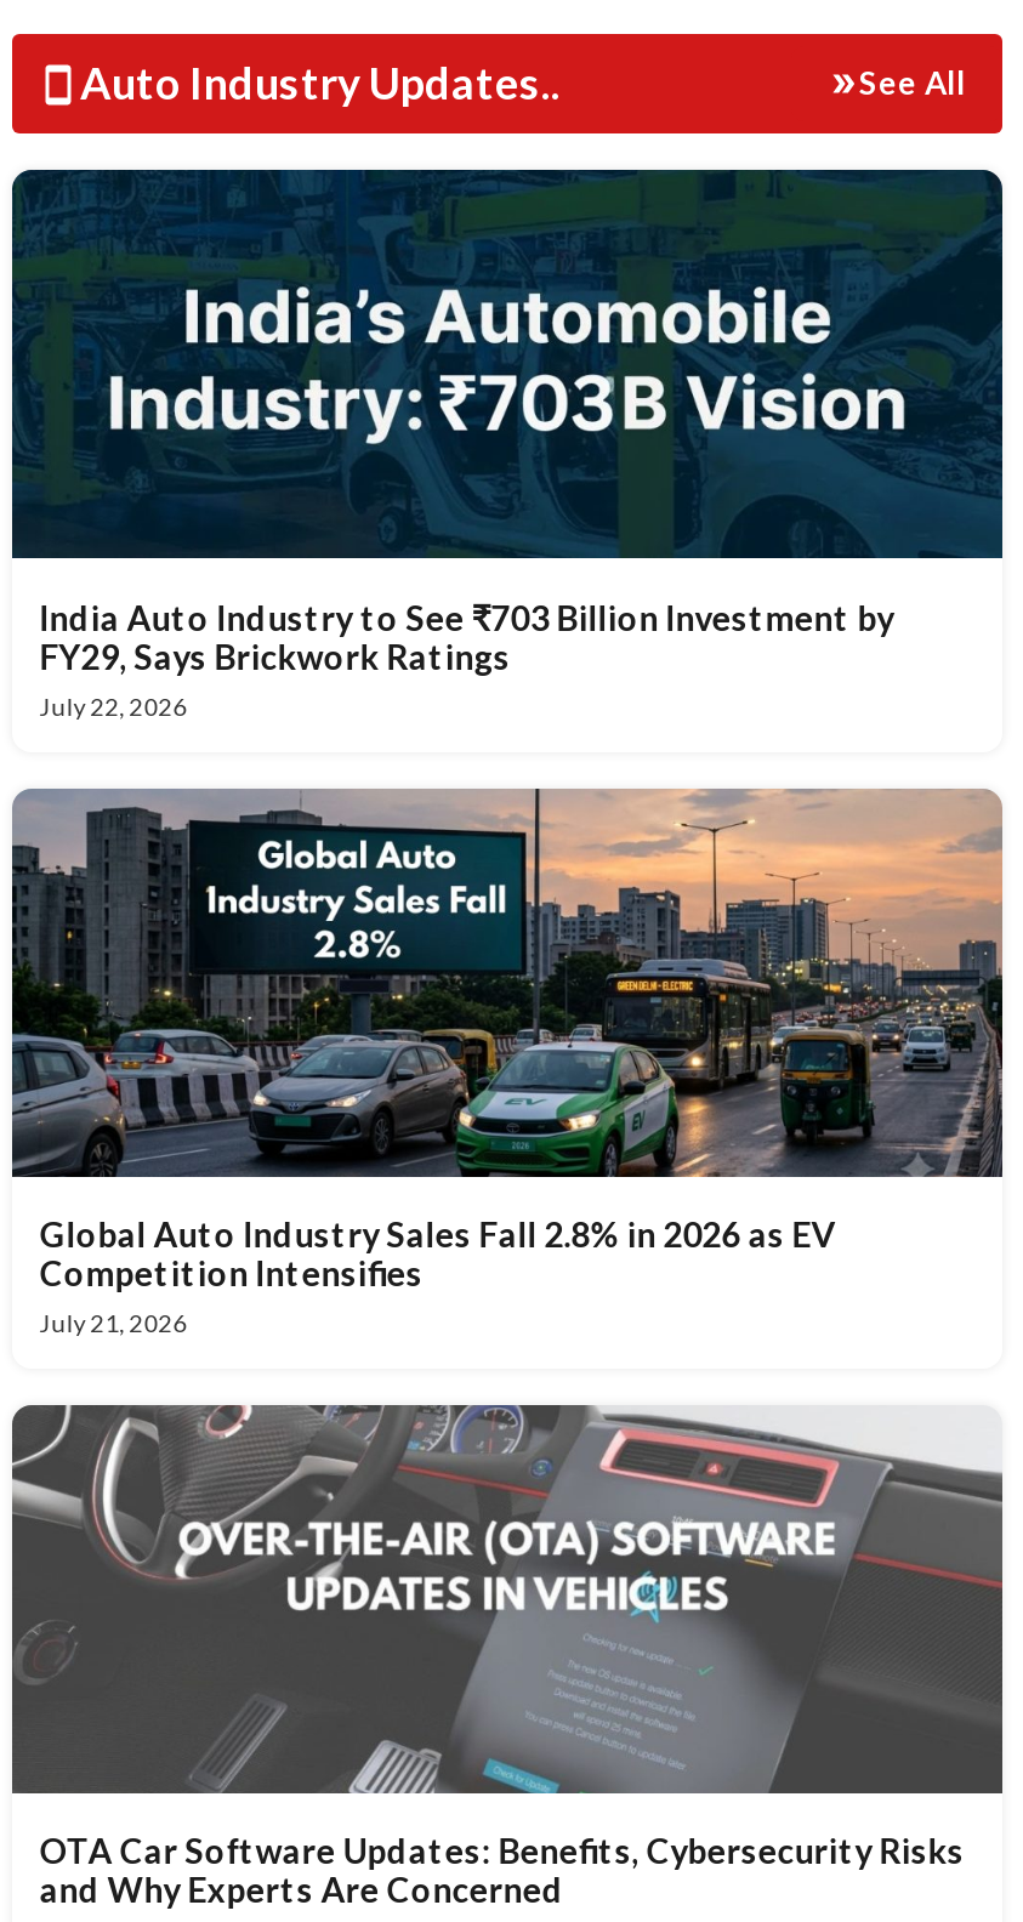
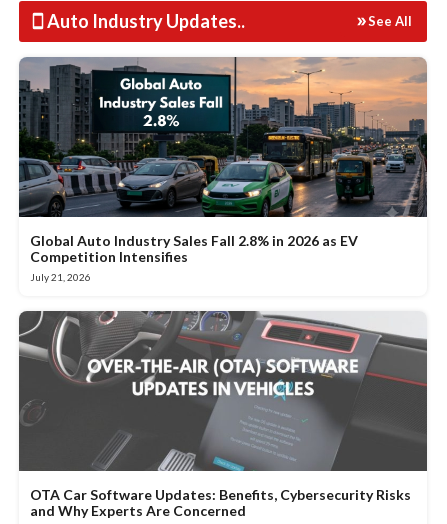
- [image]
- India Auto Industry to See ₹703 Billion Investment by
- FY29, Says Brickwork Ratings
- July 22, 2026
